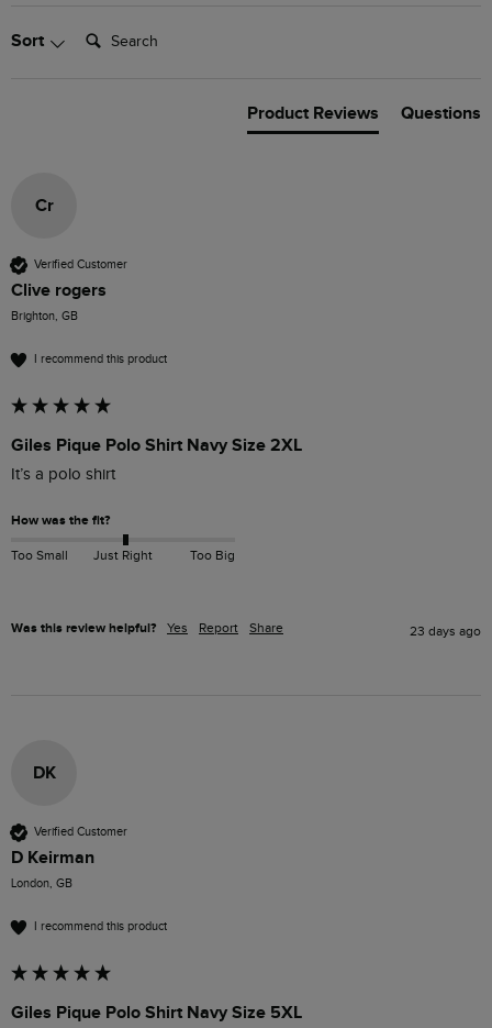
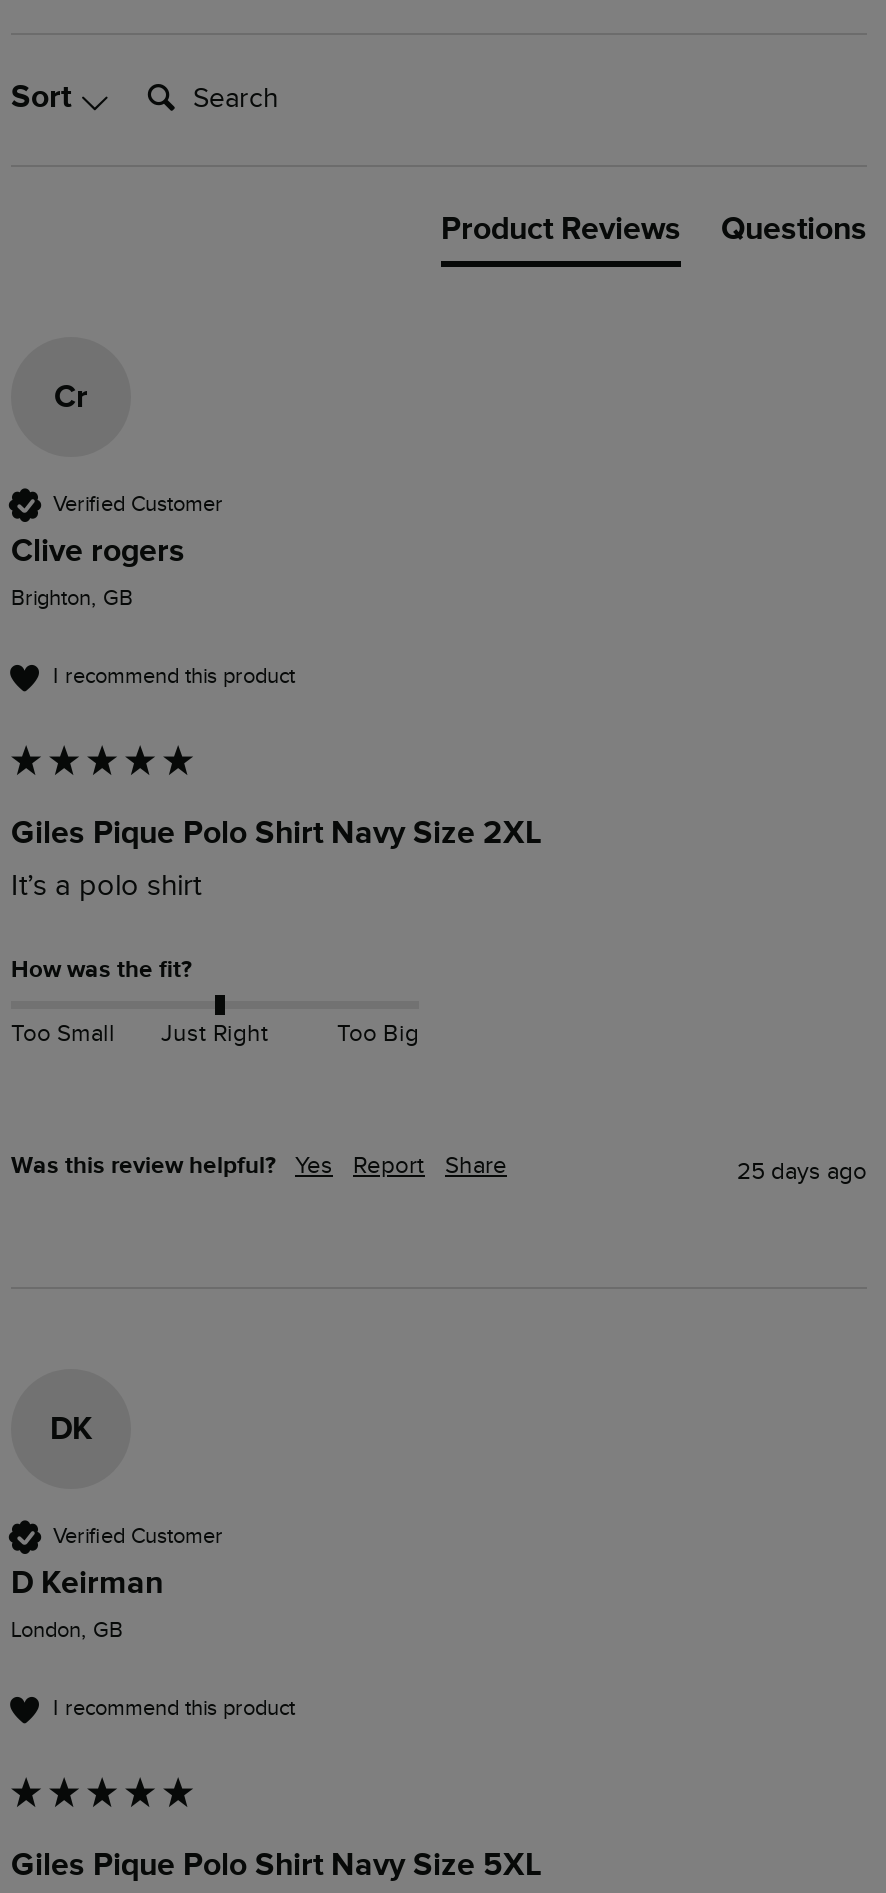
- 23 days ago
+ 25 days ago
